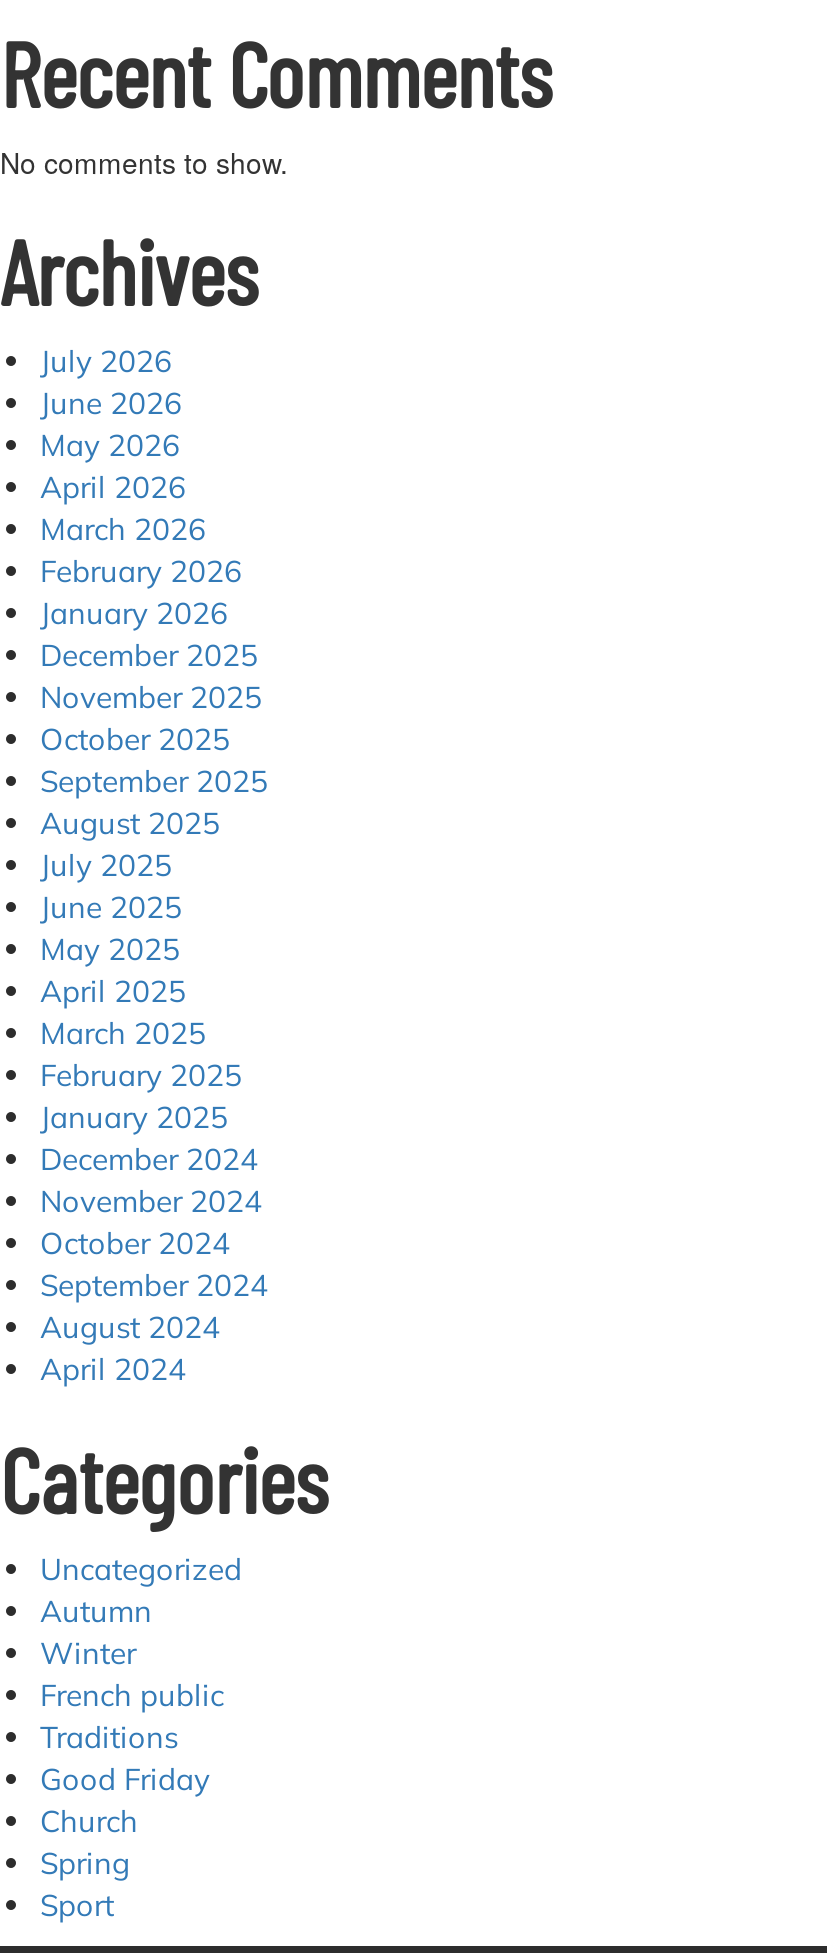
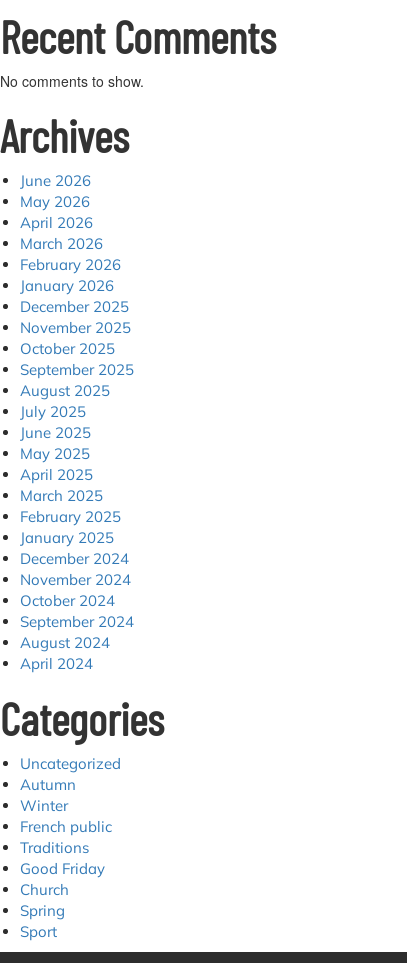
- July 2026
